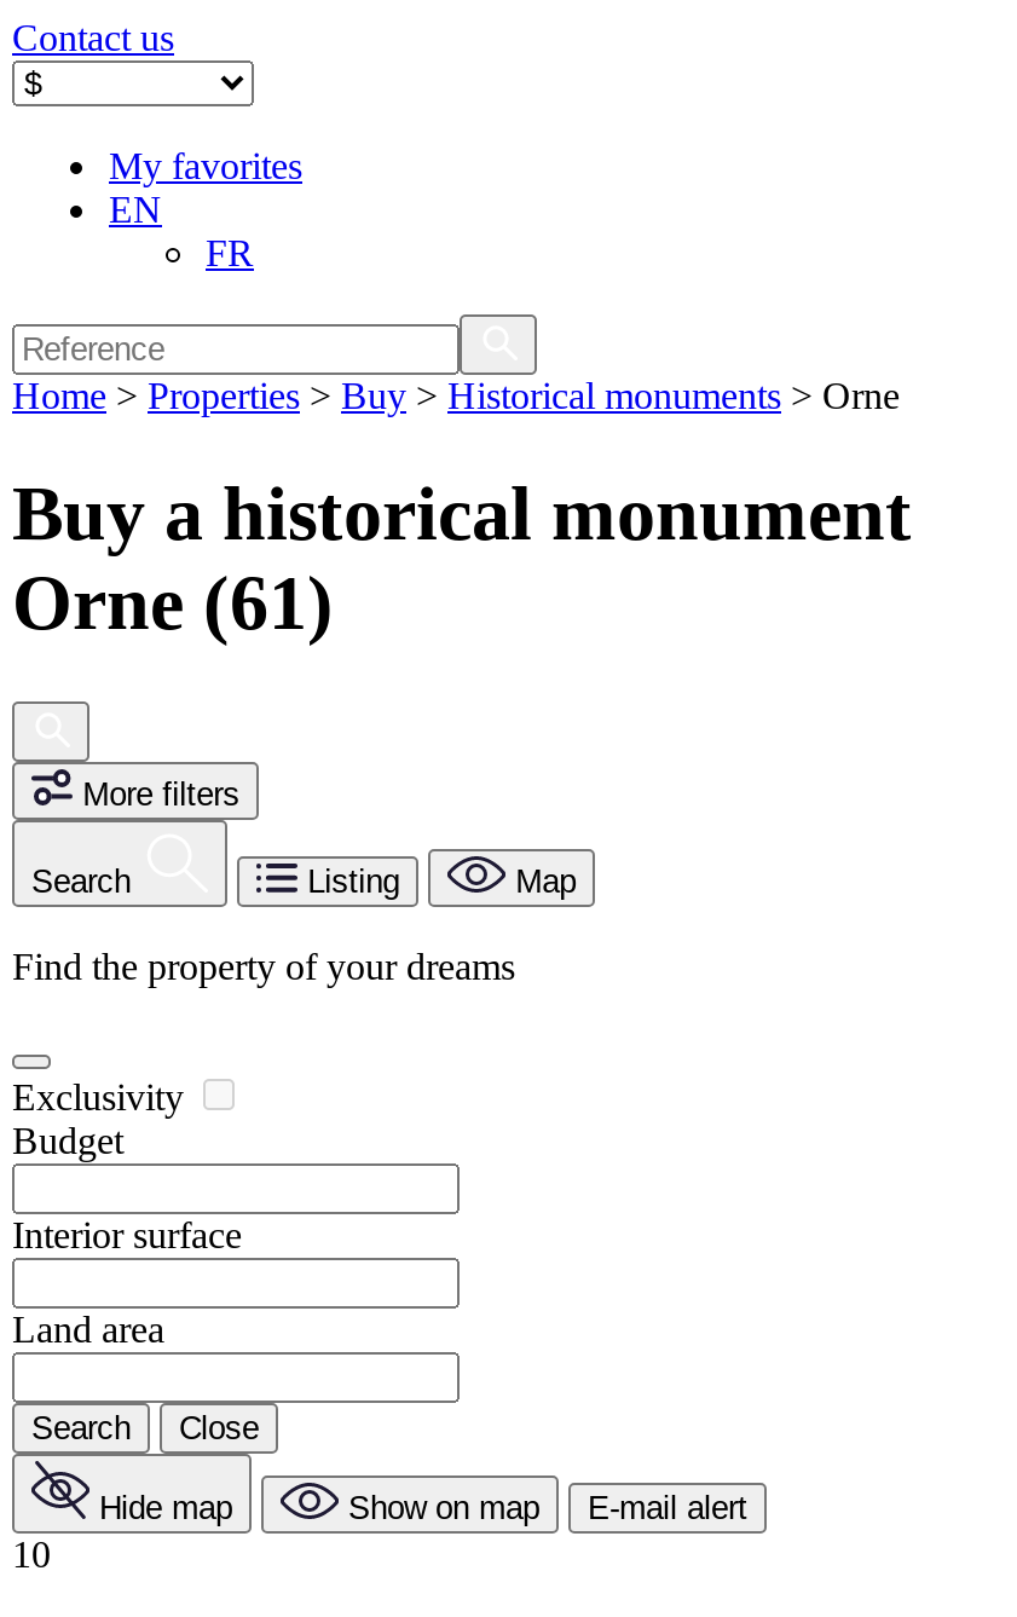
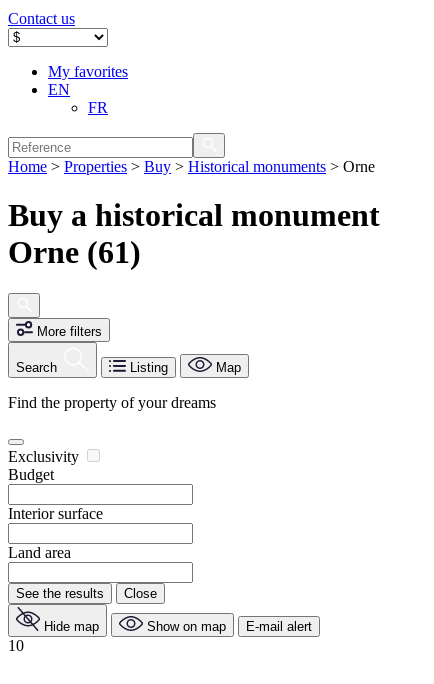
- Search
+ See the results
